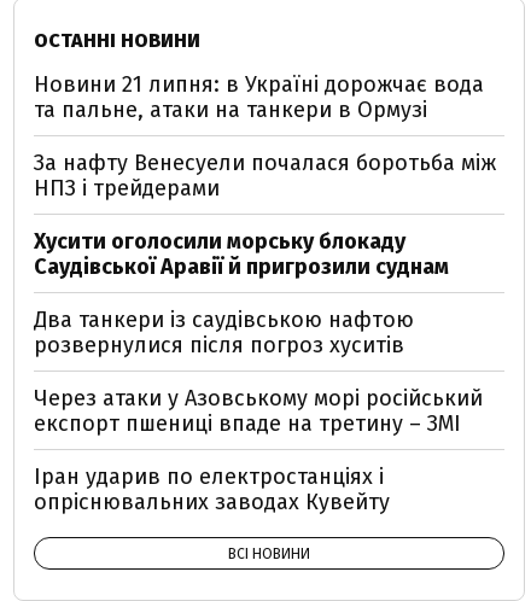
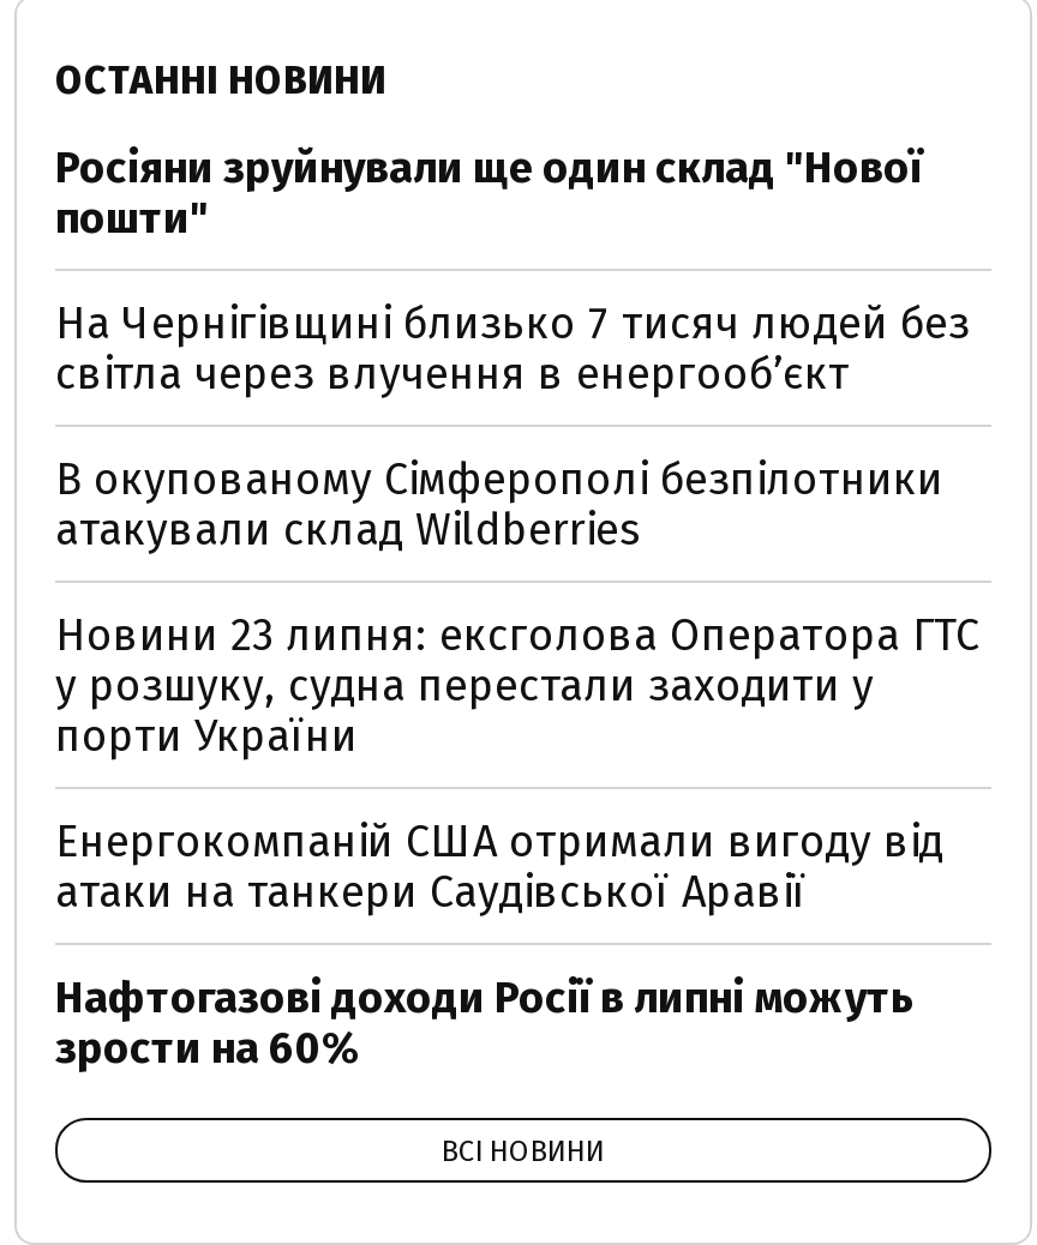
- Новини 21 липня: в Україні дорожчає вода
- та пальне, атаки на танкери в Ормузі
+ Росіяни зруйнували ще один склад "Нової
+ пошти"

- За нафту Венесуели почалася боротьба між
- НПЗ і трейдерами
+ На Чернігівщині близько 7 тисяч людей без
+ світла через влучення в енергообʼєкт

- Хусити оголосили морську блокаду
- Саудівської Аравії й пригрозили суднам
+ В окупованому Сімферополі безпілотники
+ атакували склад Wildberries

- Два танкери із саудівською нафтою
- розвернулися після погроз хуситів
+ Новини 23 липня: ексголова Оператора ГТС
+ у розшуку, судна перестали заходити у
+ порти України

- Через атаки у Азовському морі російський
- експорт пшениці впаде на третину – ЗМІ
+ Енергокомпаній США отримали вигоду від
+ атаки на танкери Саудівської Аравії

- Іран ударив по електростанціях і
- опріснювальних заводах Кувейту
+ Нафтогазові доходи Росії в липні можуть
+ зрости на 60%
